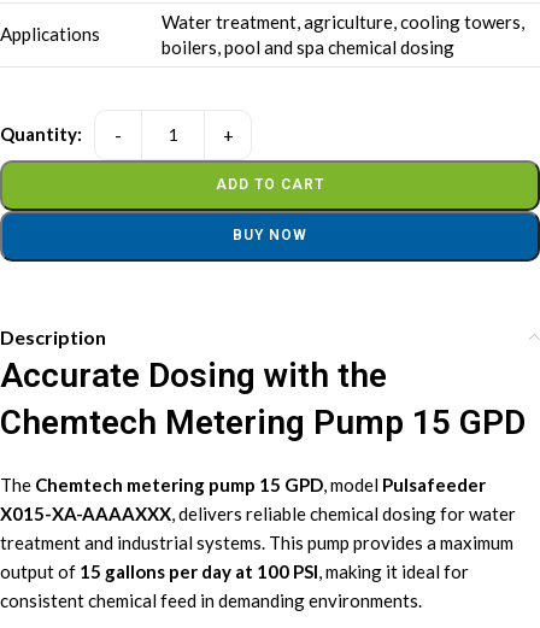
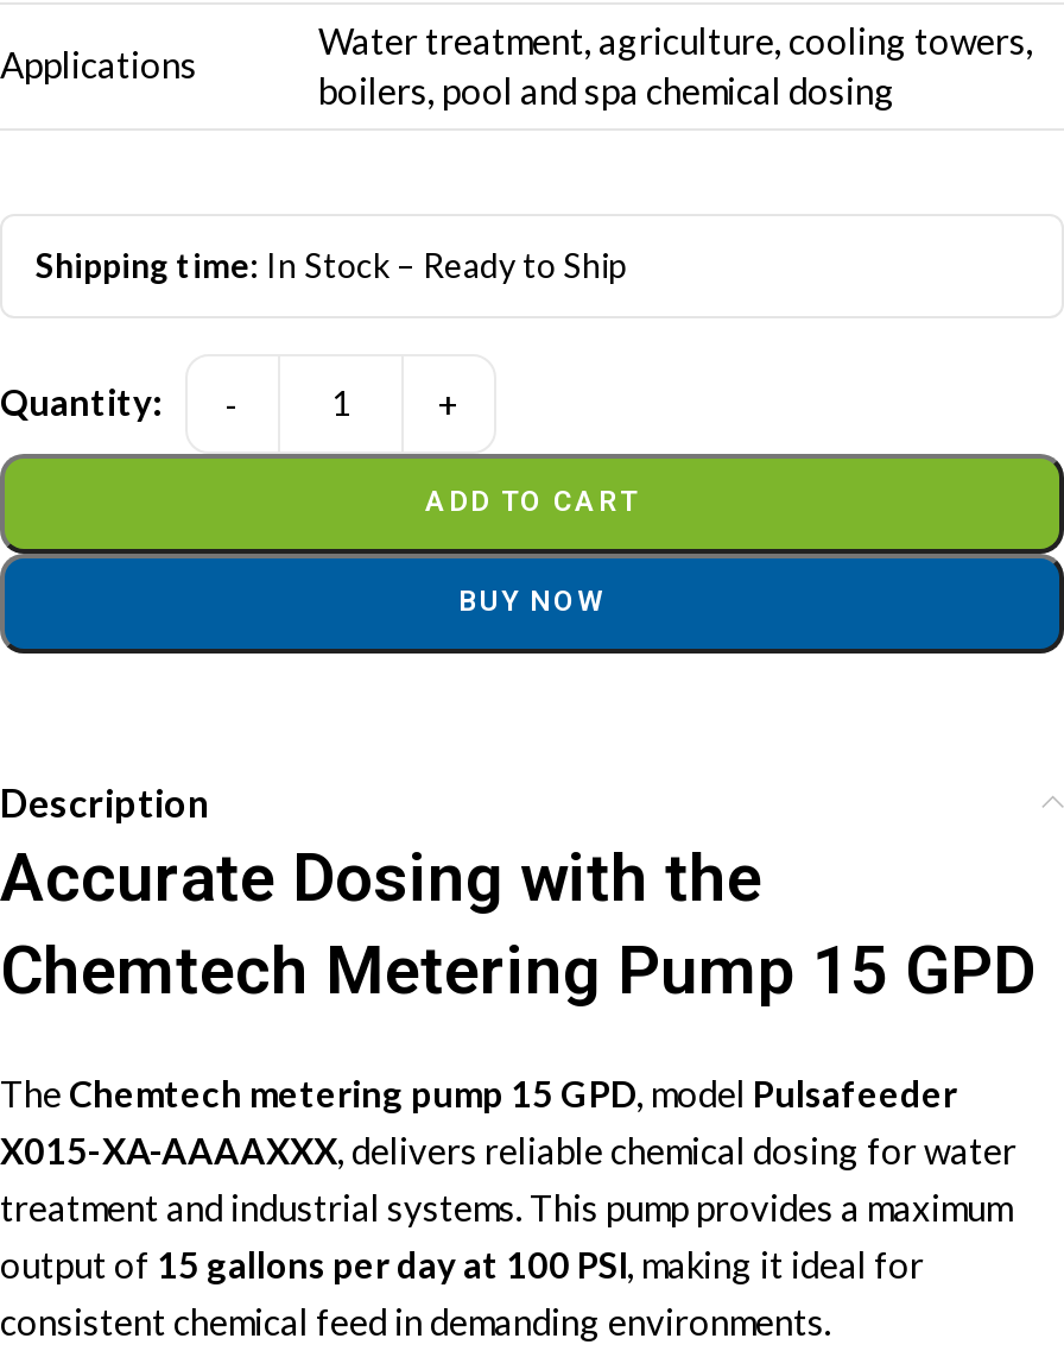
+ Shipping time: In Stock – Ready to Ship
